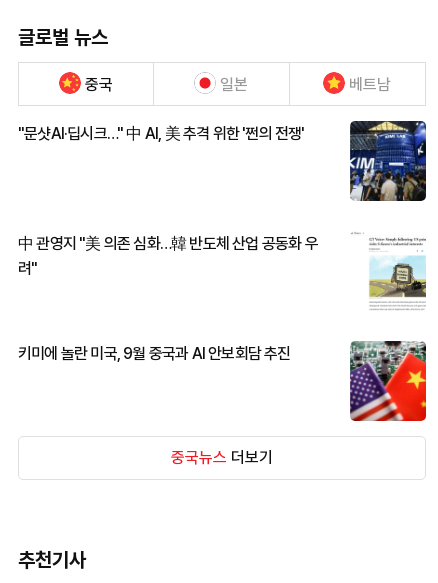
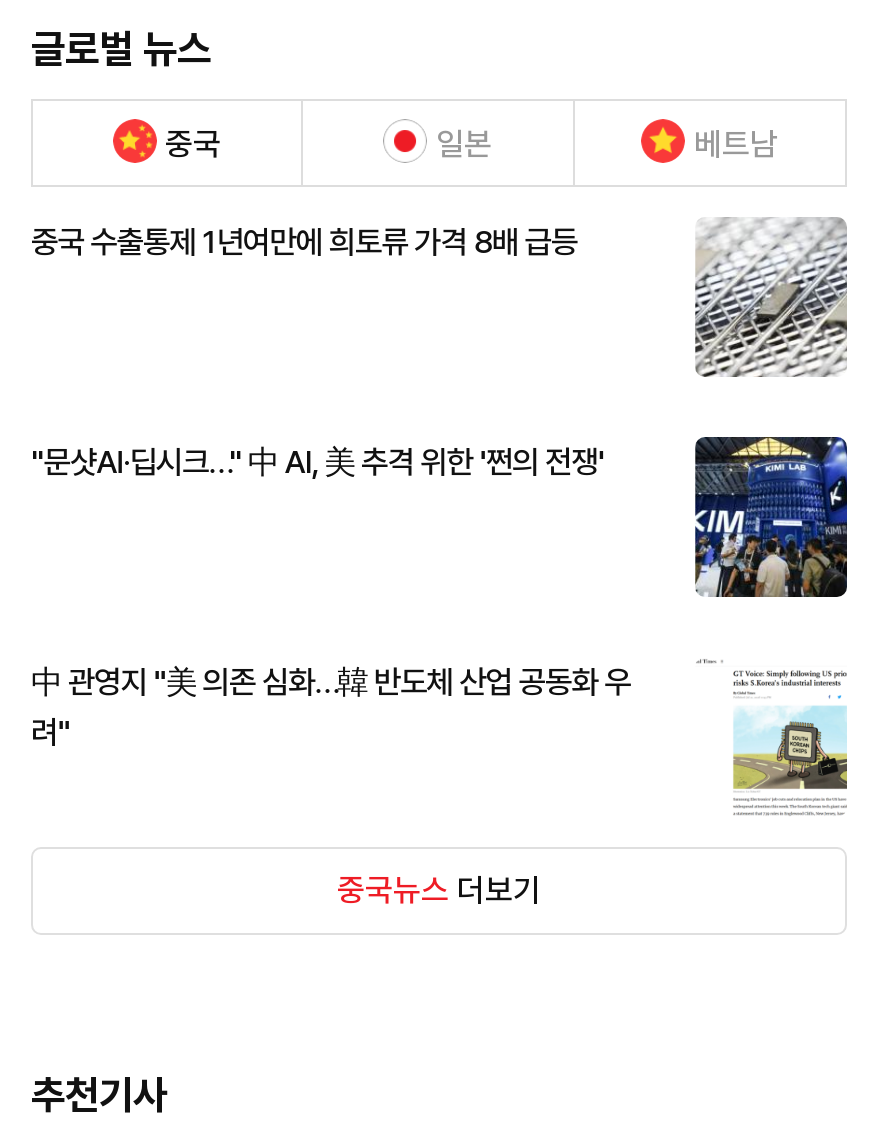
+ 중국 수출통제 1년여만에 희토류 가격 8배 급등

+ [image]

moved down: [image]

moved down: 中 관영지 "美 의존 심화…韓 반도체 산업 공동화 우 | 려"

- 키미에 놀란 미국, 9월 중국과 AI 안보회담 추진

- [image]
